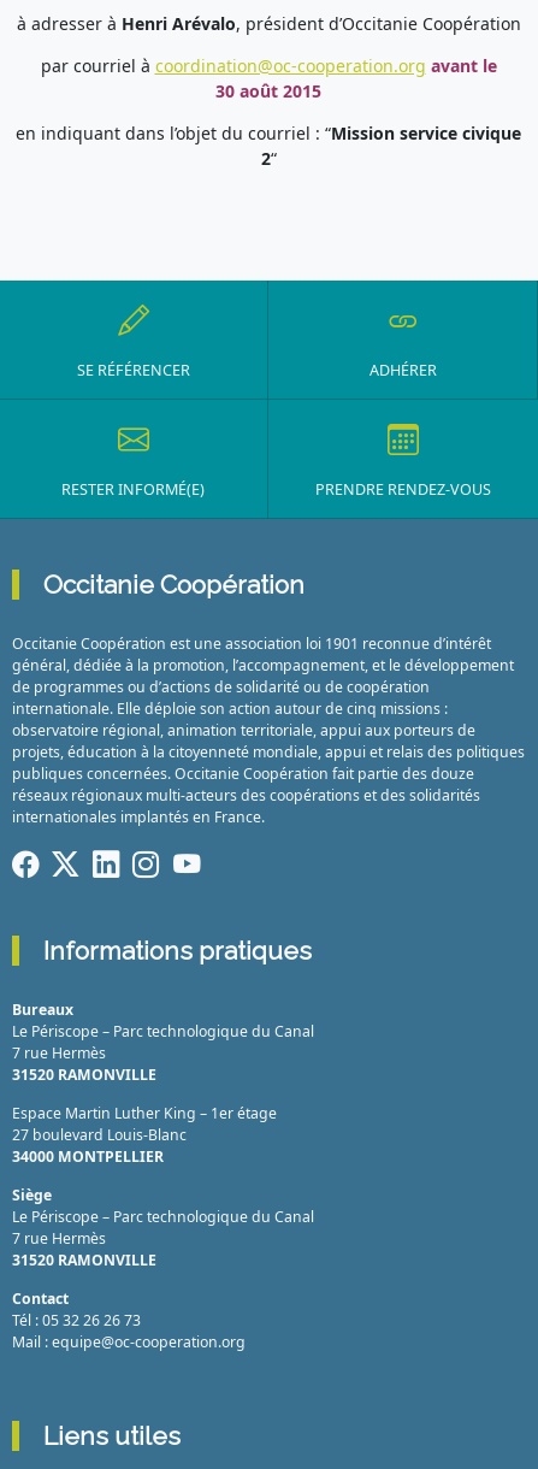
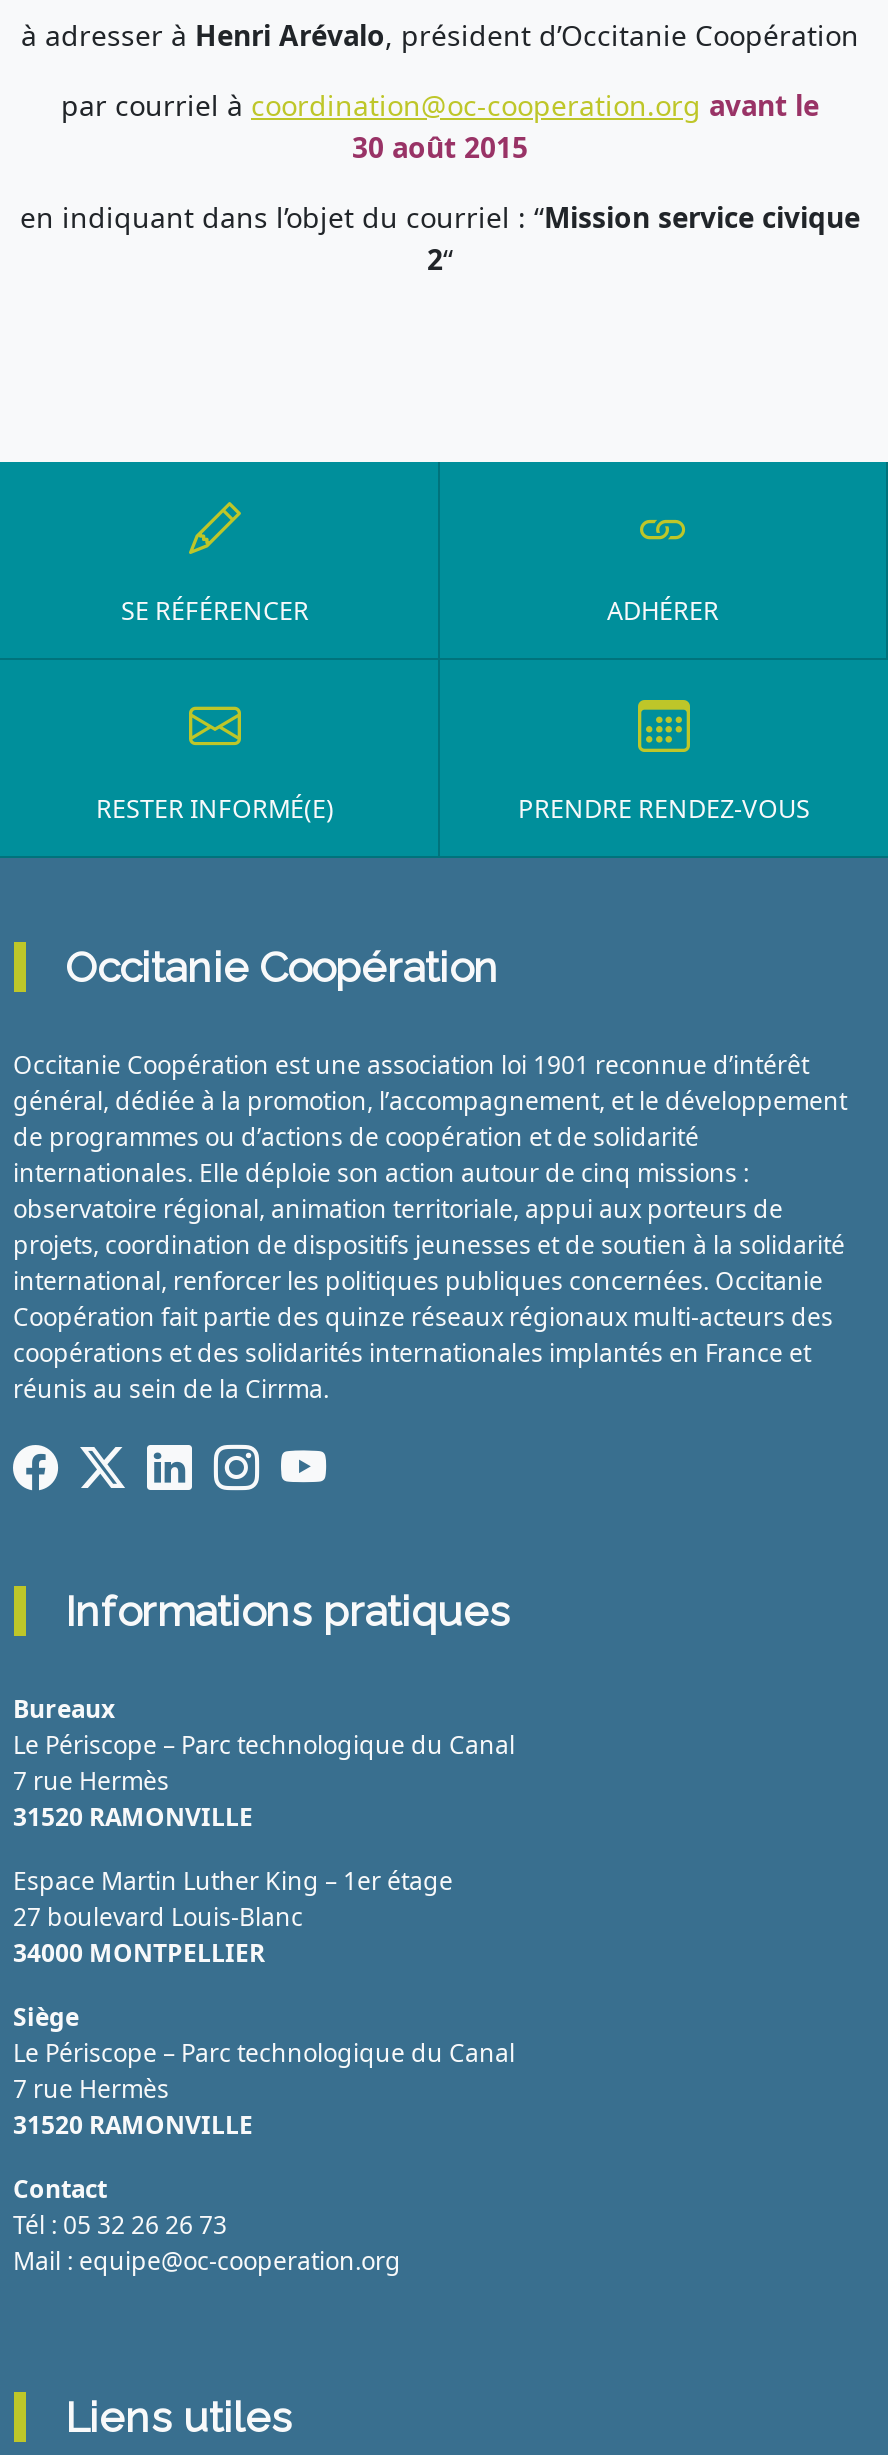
- de programmes ou d’actions de solidarité ou de coopération
+ de programmes ou d’actions de coopération et de solidarité

- internationale. Elle déploie son action autour de cinq missions :
+ internationales. Elle déploie son action autour de cinq missions :

- projets, éducation à la citoyenneté mondiale, appui et relais des politiques
- publiques concernées. Occitanie Coopération fait partie des douze
- réseaux régionaux multi-acteurs des coopérations et des solidarités
- internationales implantés en France.
+ projets, coordination de dispositifs jeunesses et de soutien à la solidarité
+ international, renforcer les politiques publiques concernées. Occitanie
+ Coopération fait partie des quinze réseaux régionaux multi-acteurs des
+ coopérations et des solidarités internationales implantés en France et
+ réunis au sein de la Cirrma.
